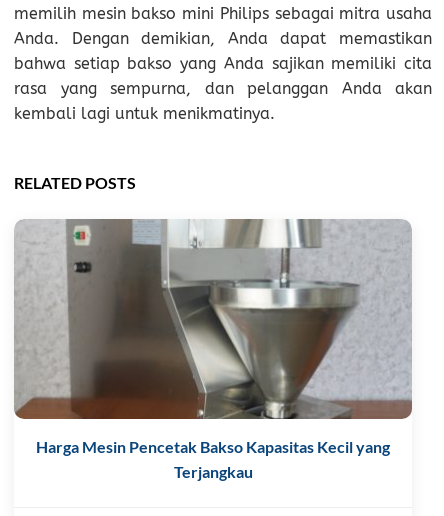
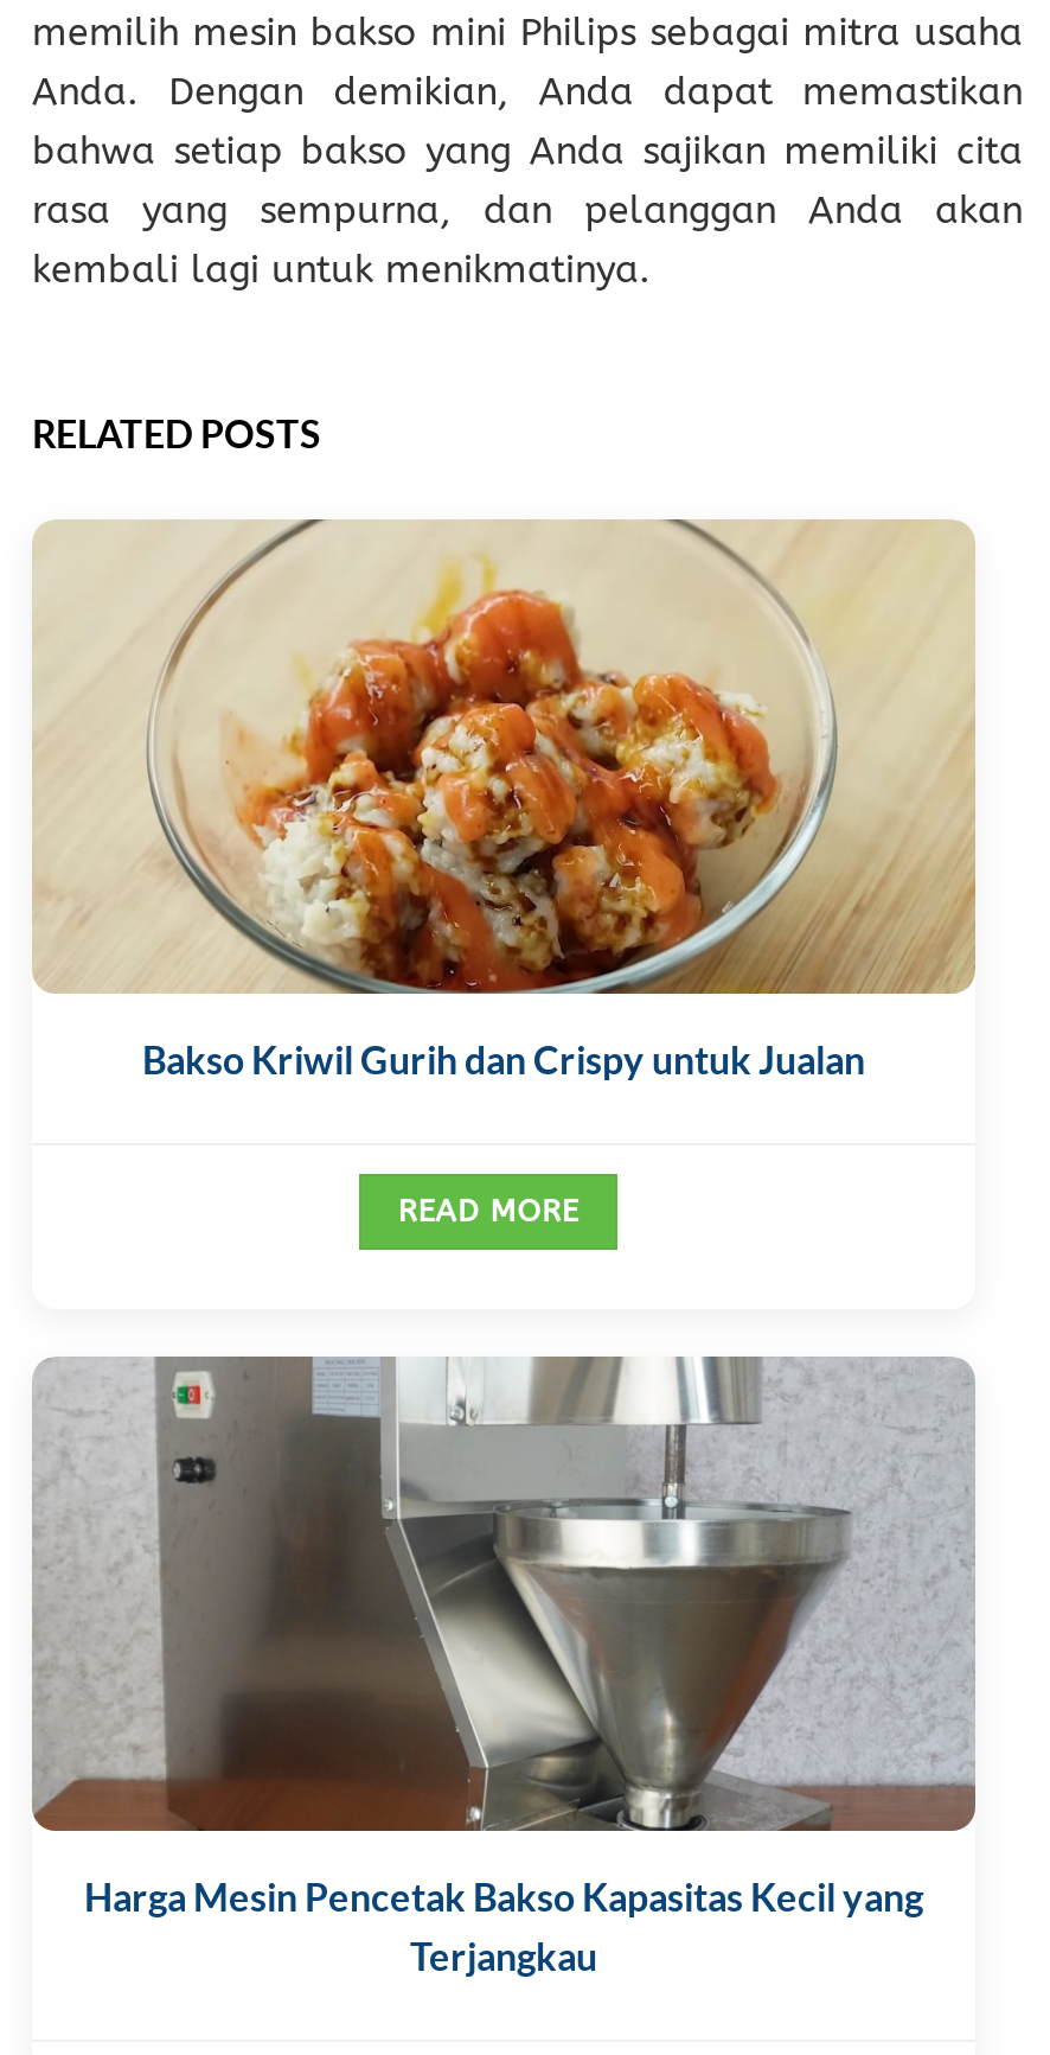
+ [image]
+ Bakso Kriwil Gurih dan Crispy untuk Jualan
+ READ MORE
